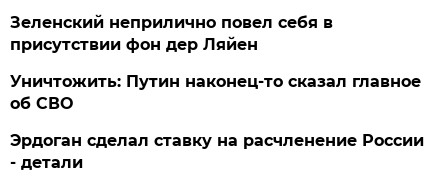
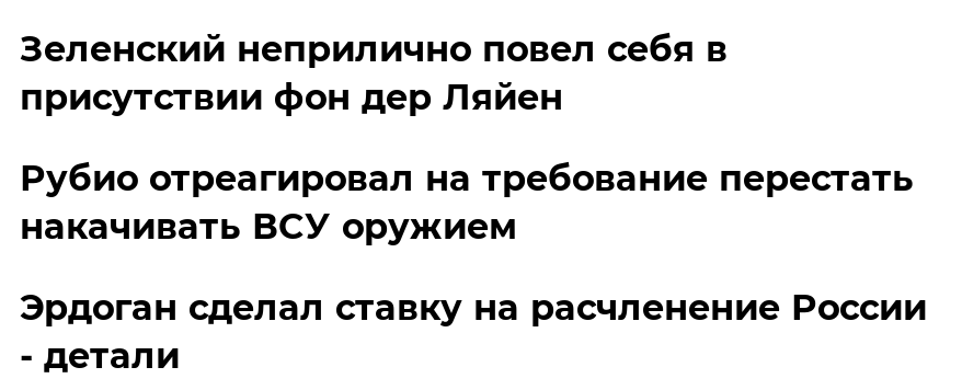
- Уничтожить: Путин наконец-то сказал главное
- об СВО
+ Рубио отреагировал на требование перестать
+ накачивать ВСУ оружием
